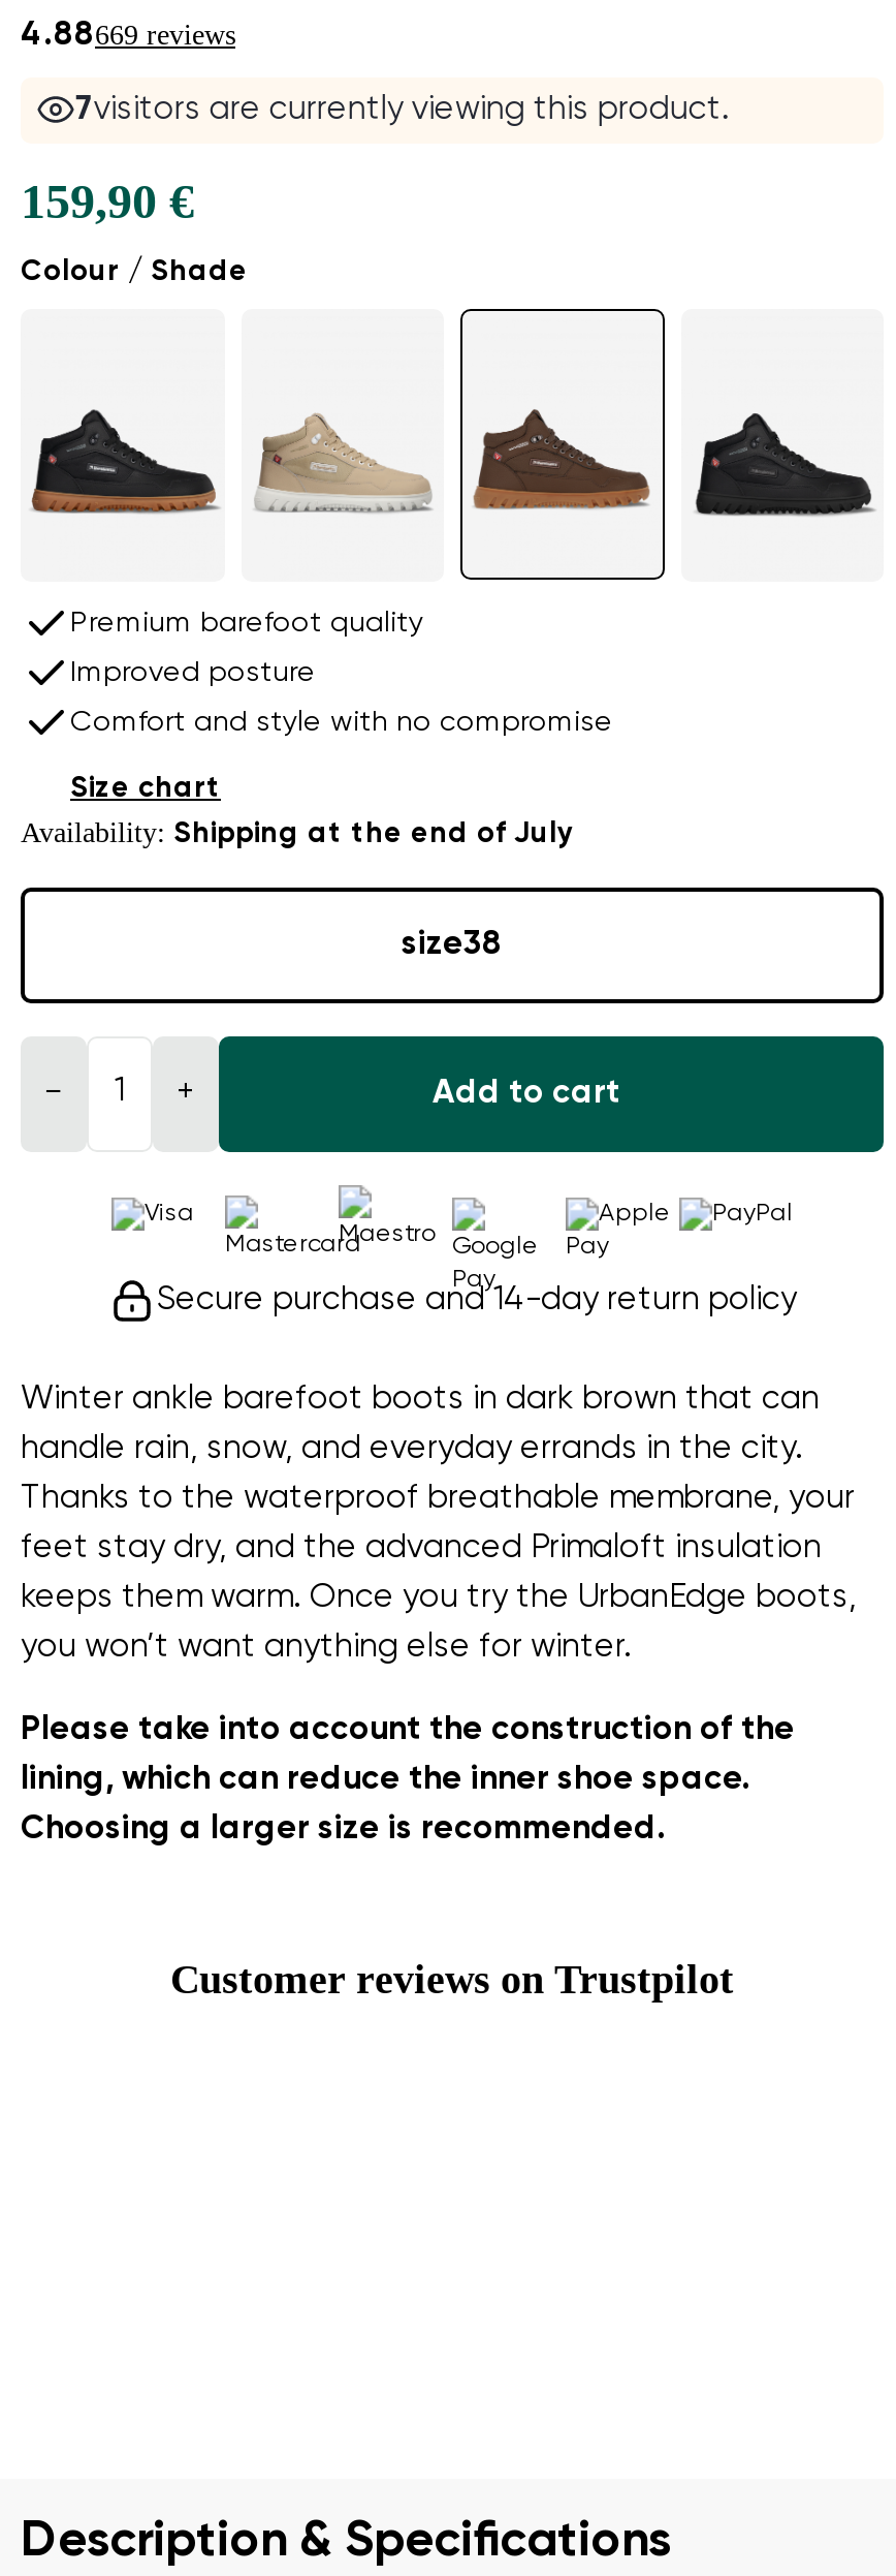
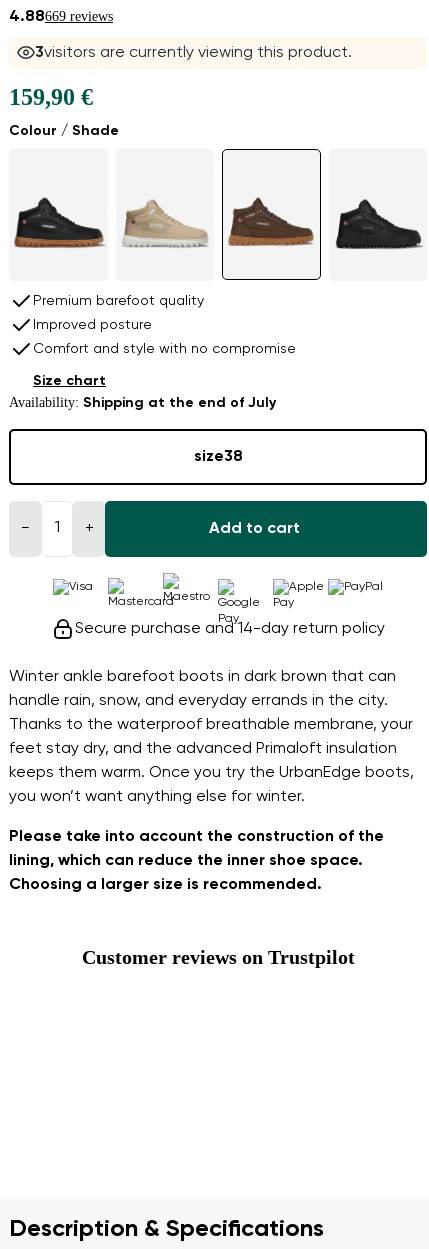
- 7visitors are currently viewing this product.
+ 3visitors are currently viewing this product.
